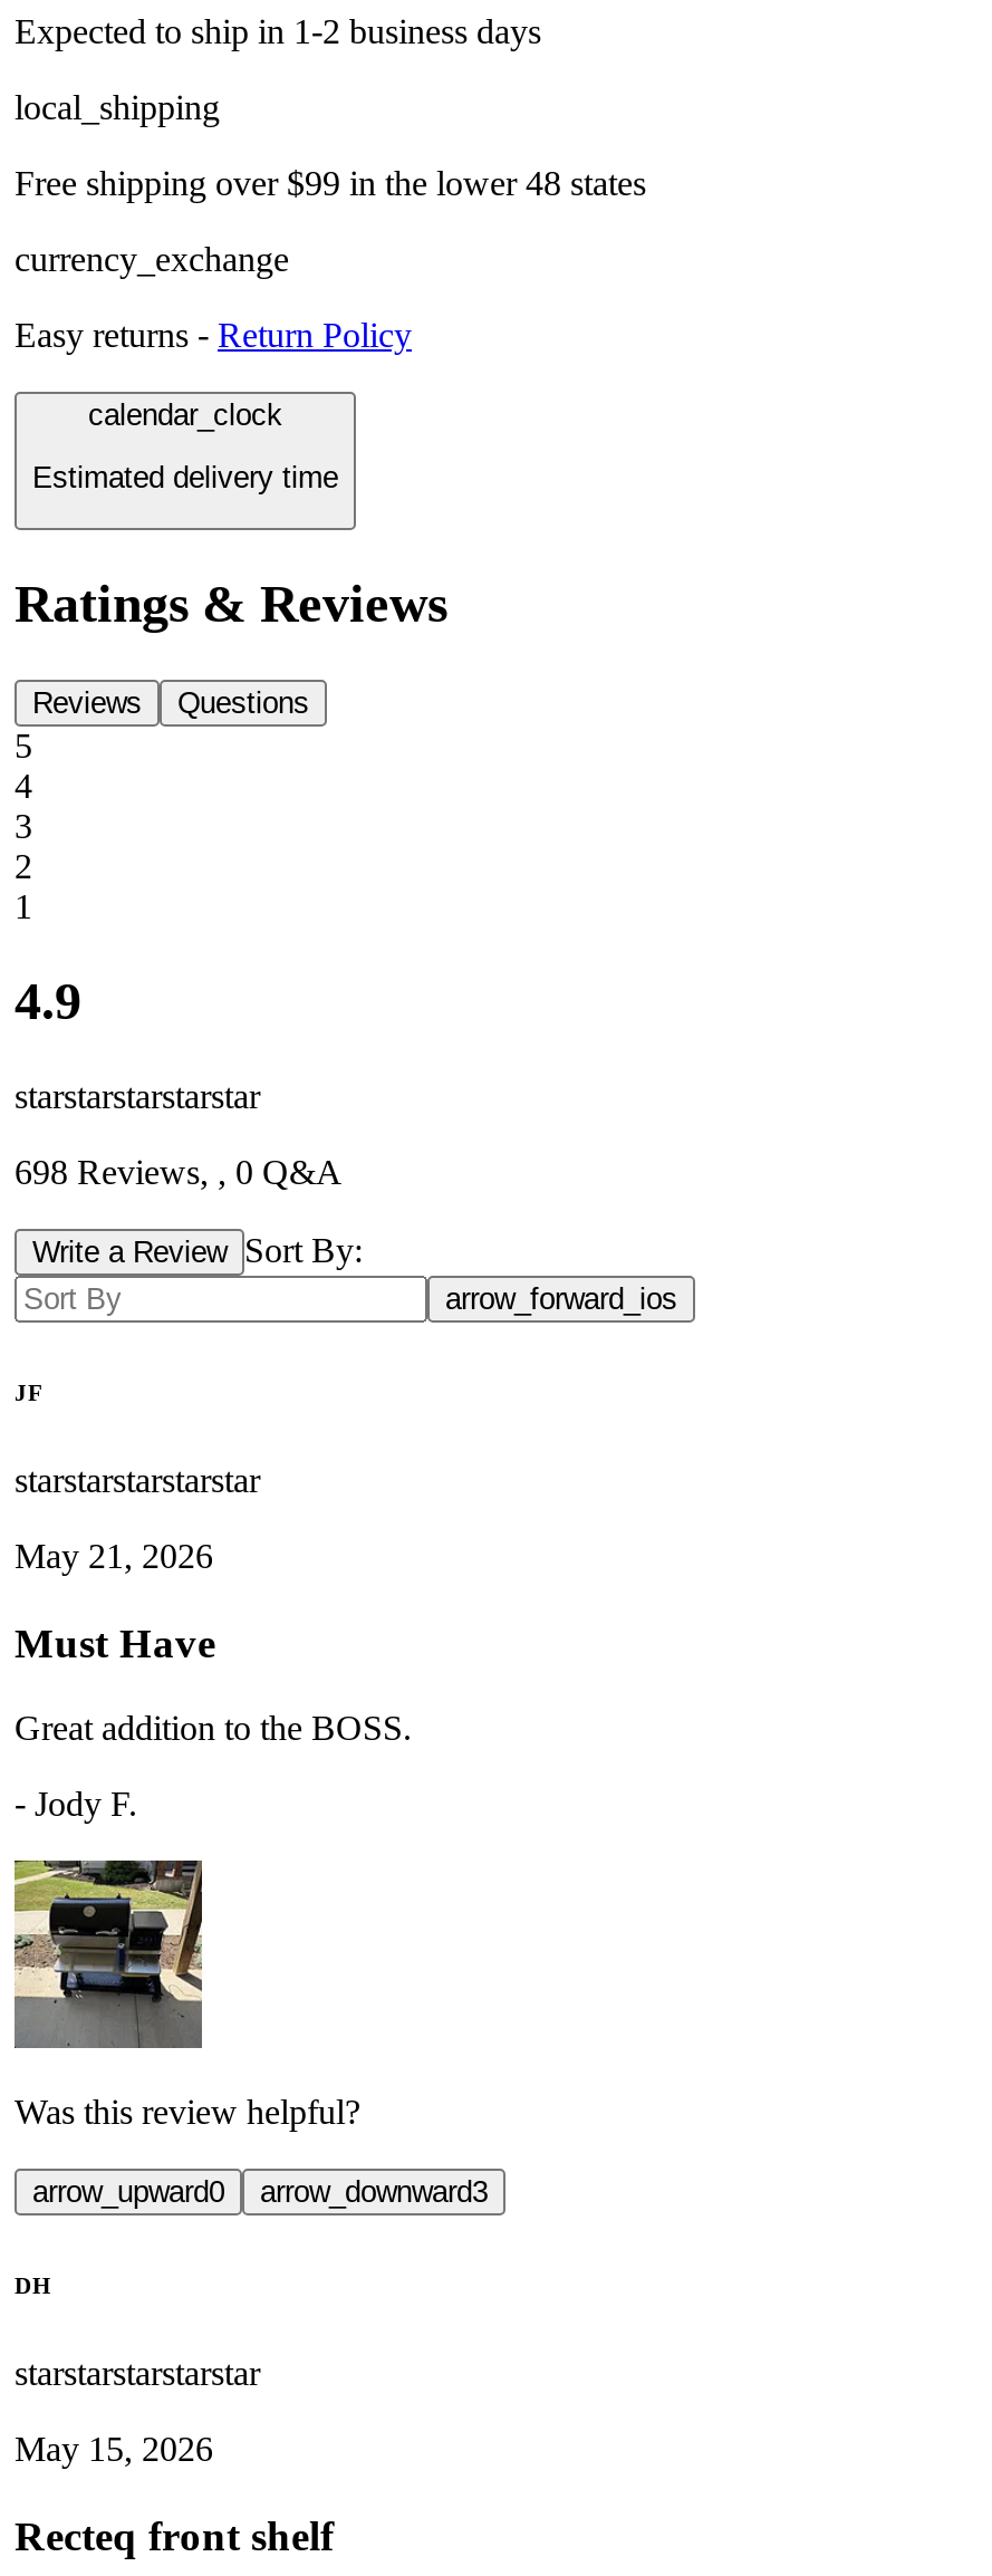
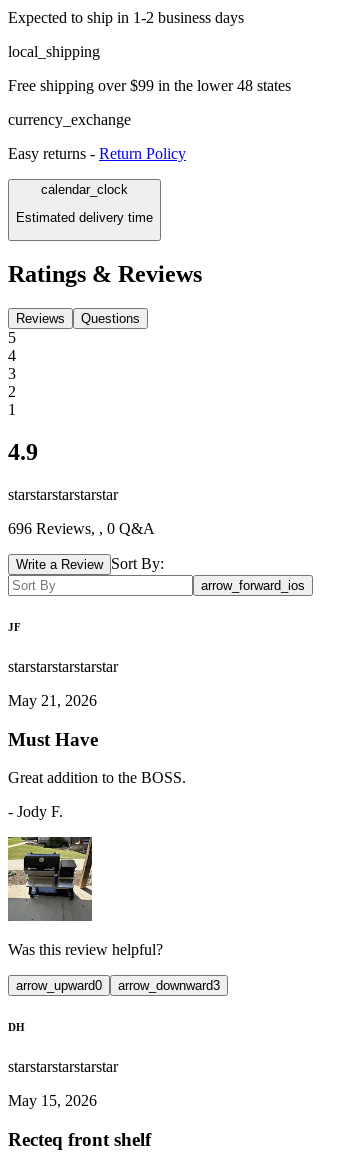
- 698 Reviews,, 0 Q&A
+ 696 Reviews,, 0 Q&A
